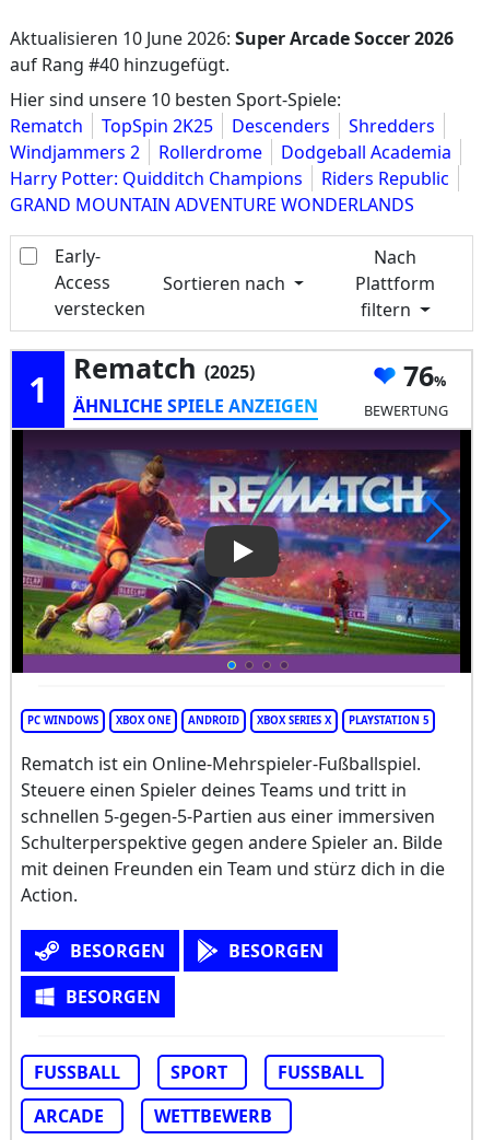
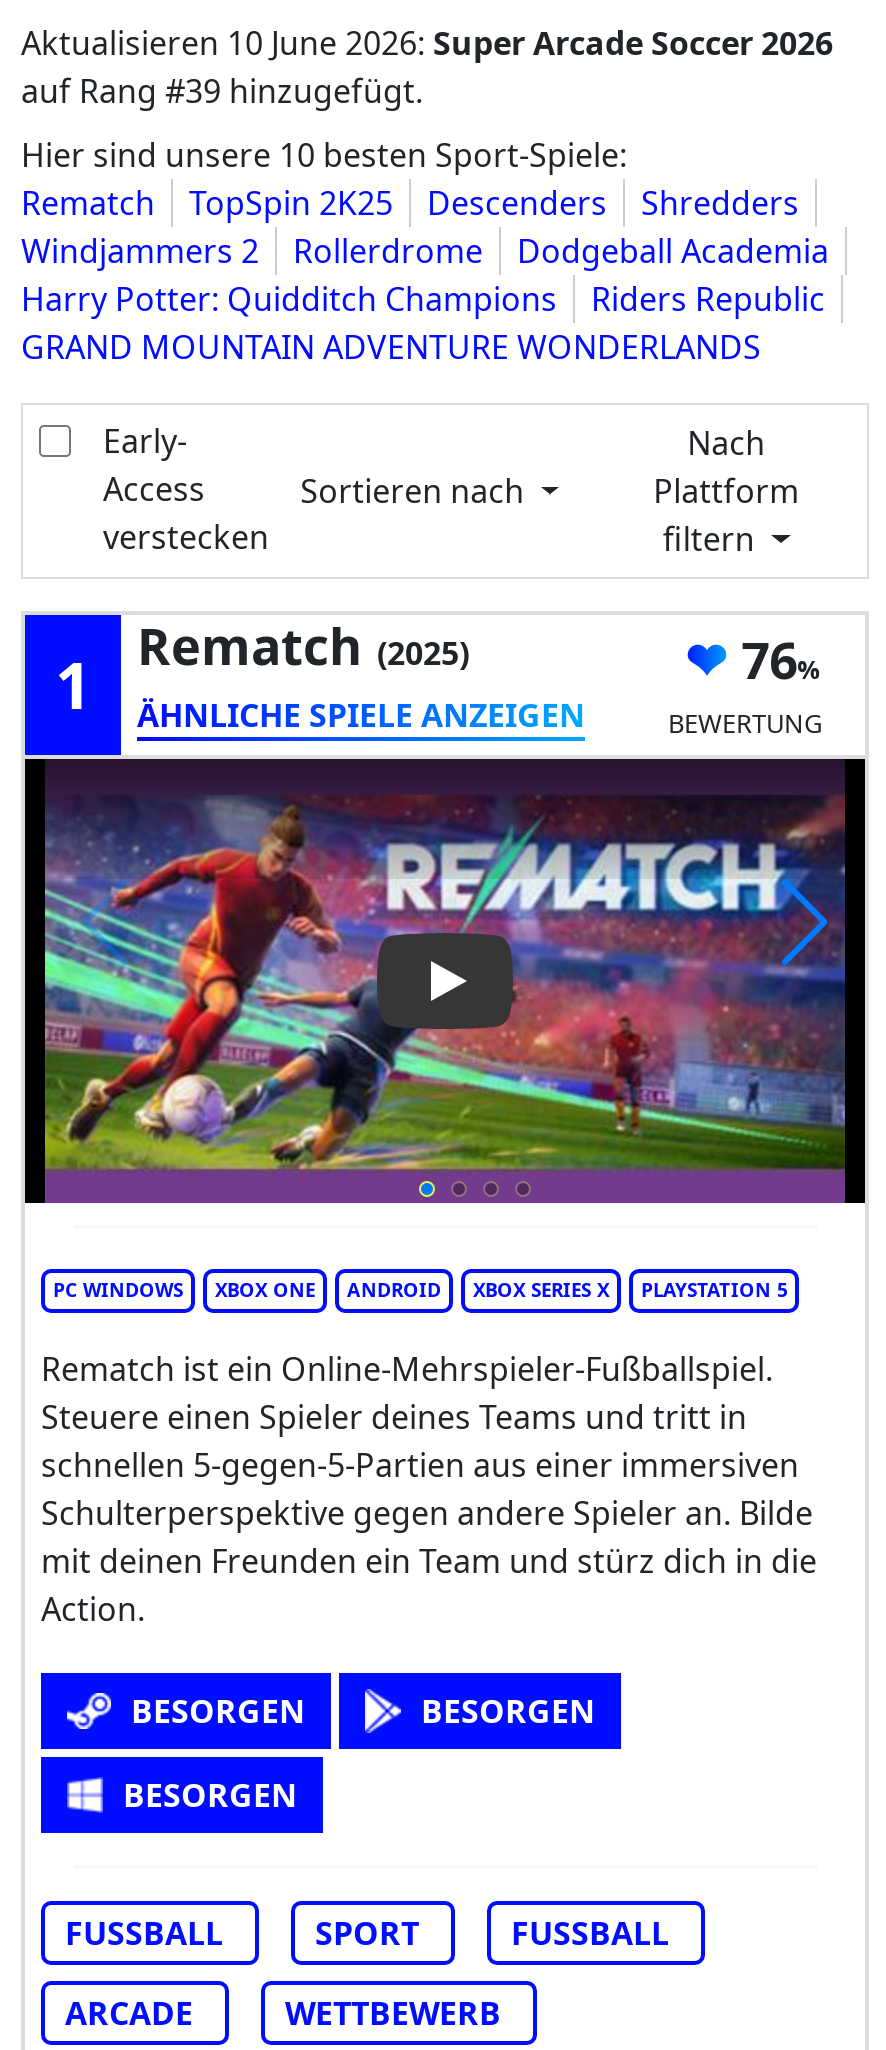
- auf Rang #40 hinzugefügt.
+ auf Rang #39 hinzugefügt.
